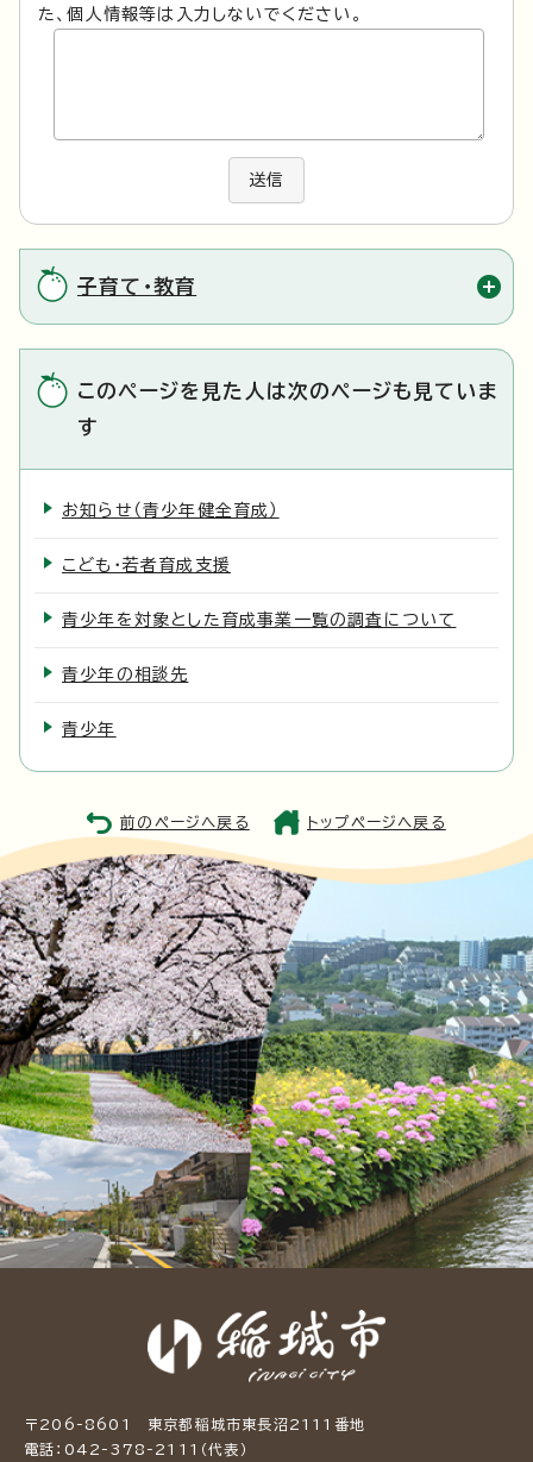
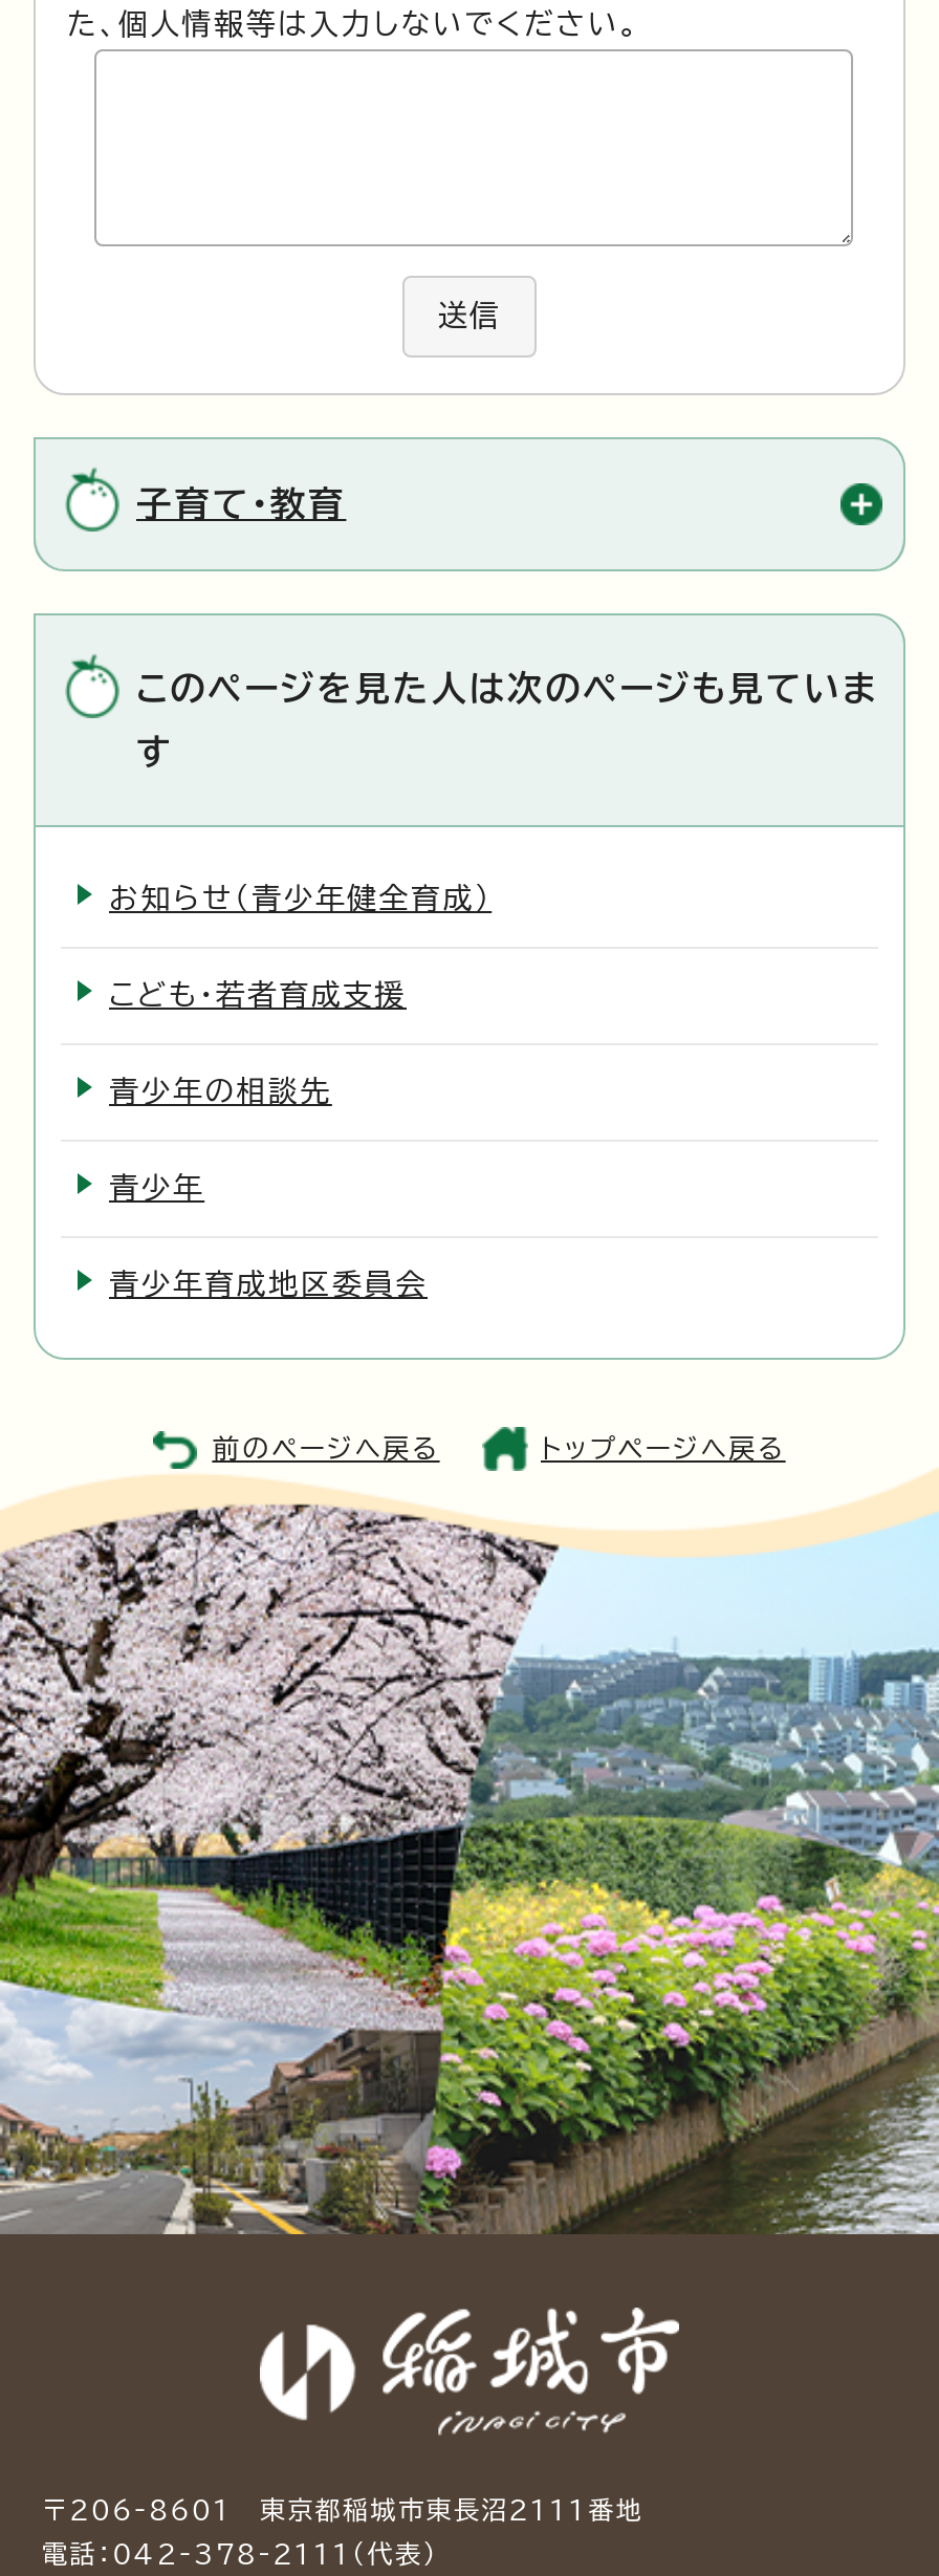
- 青少年を対象とした育成事業一覧の調査について

moved up: 青少年の相談先 | 青少年

+ 青少年育成地区委員会
